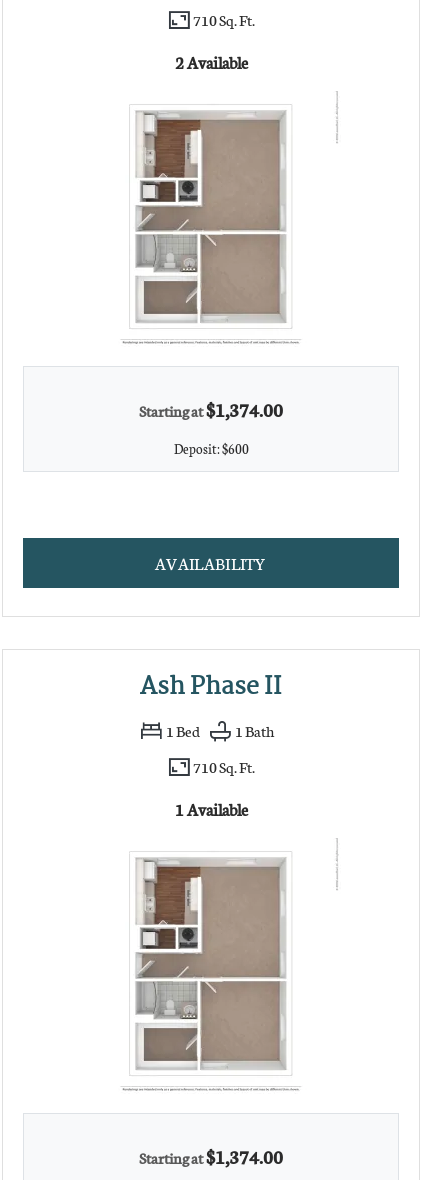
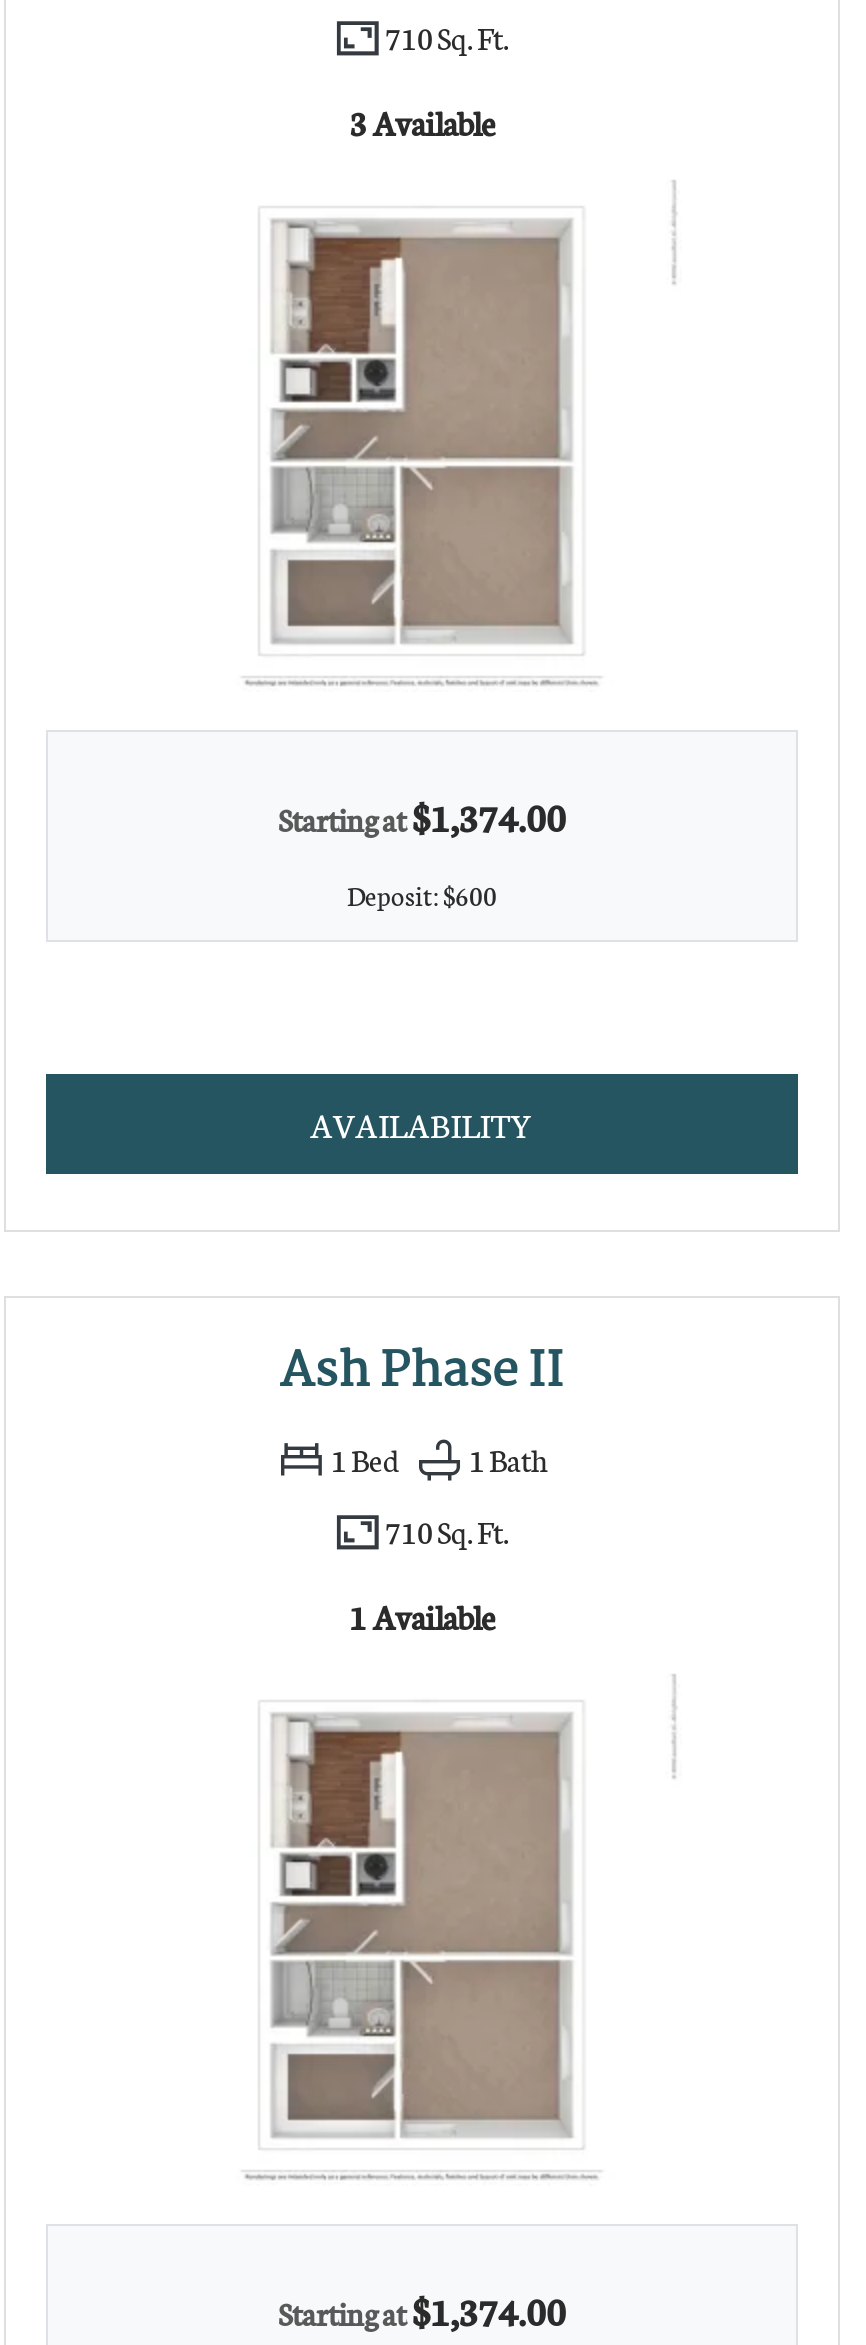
- 2 Available
+ 3 Available
